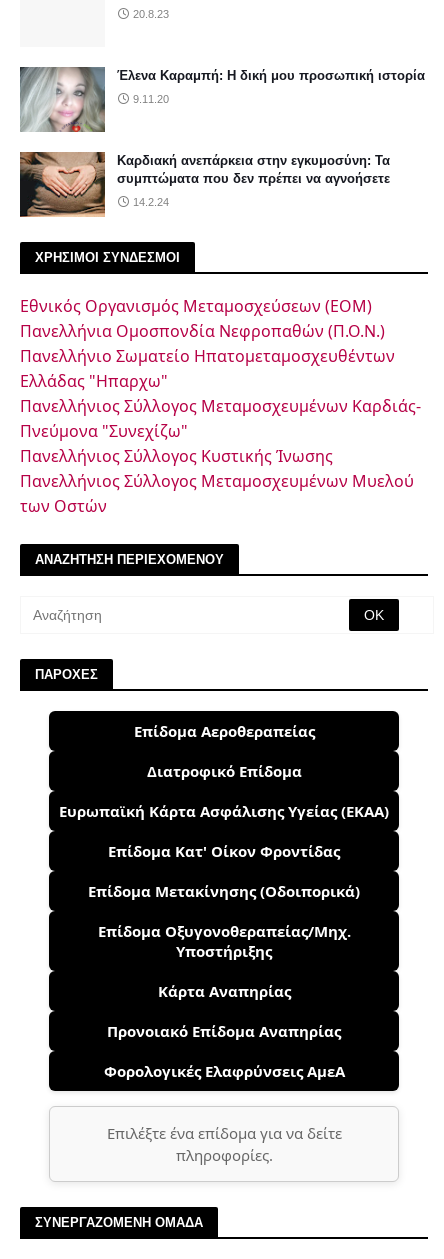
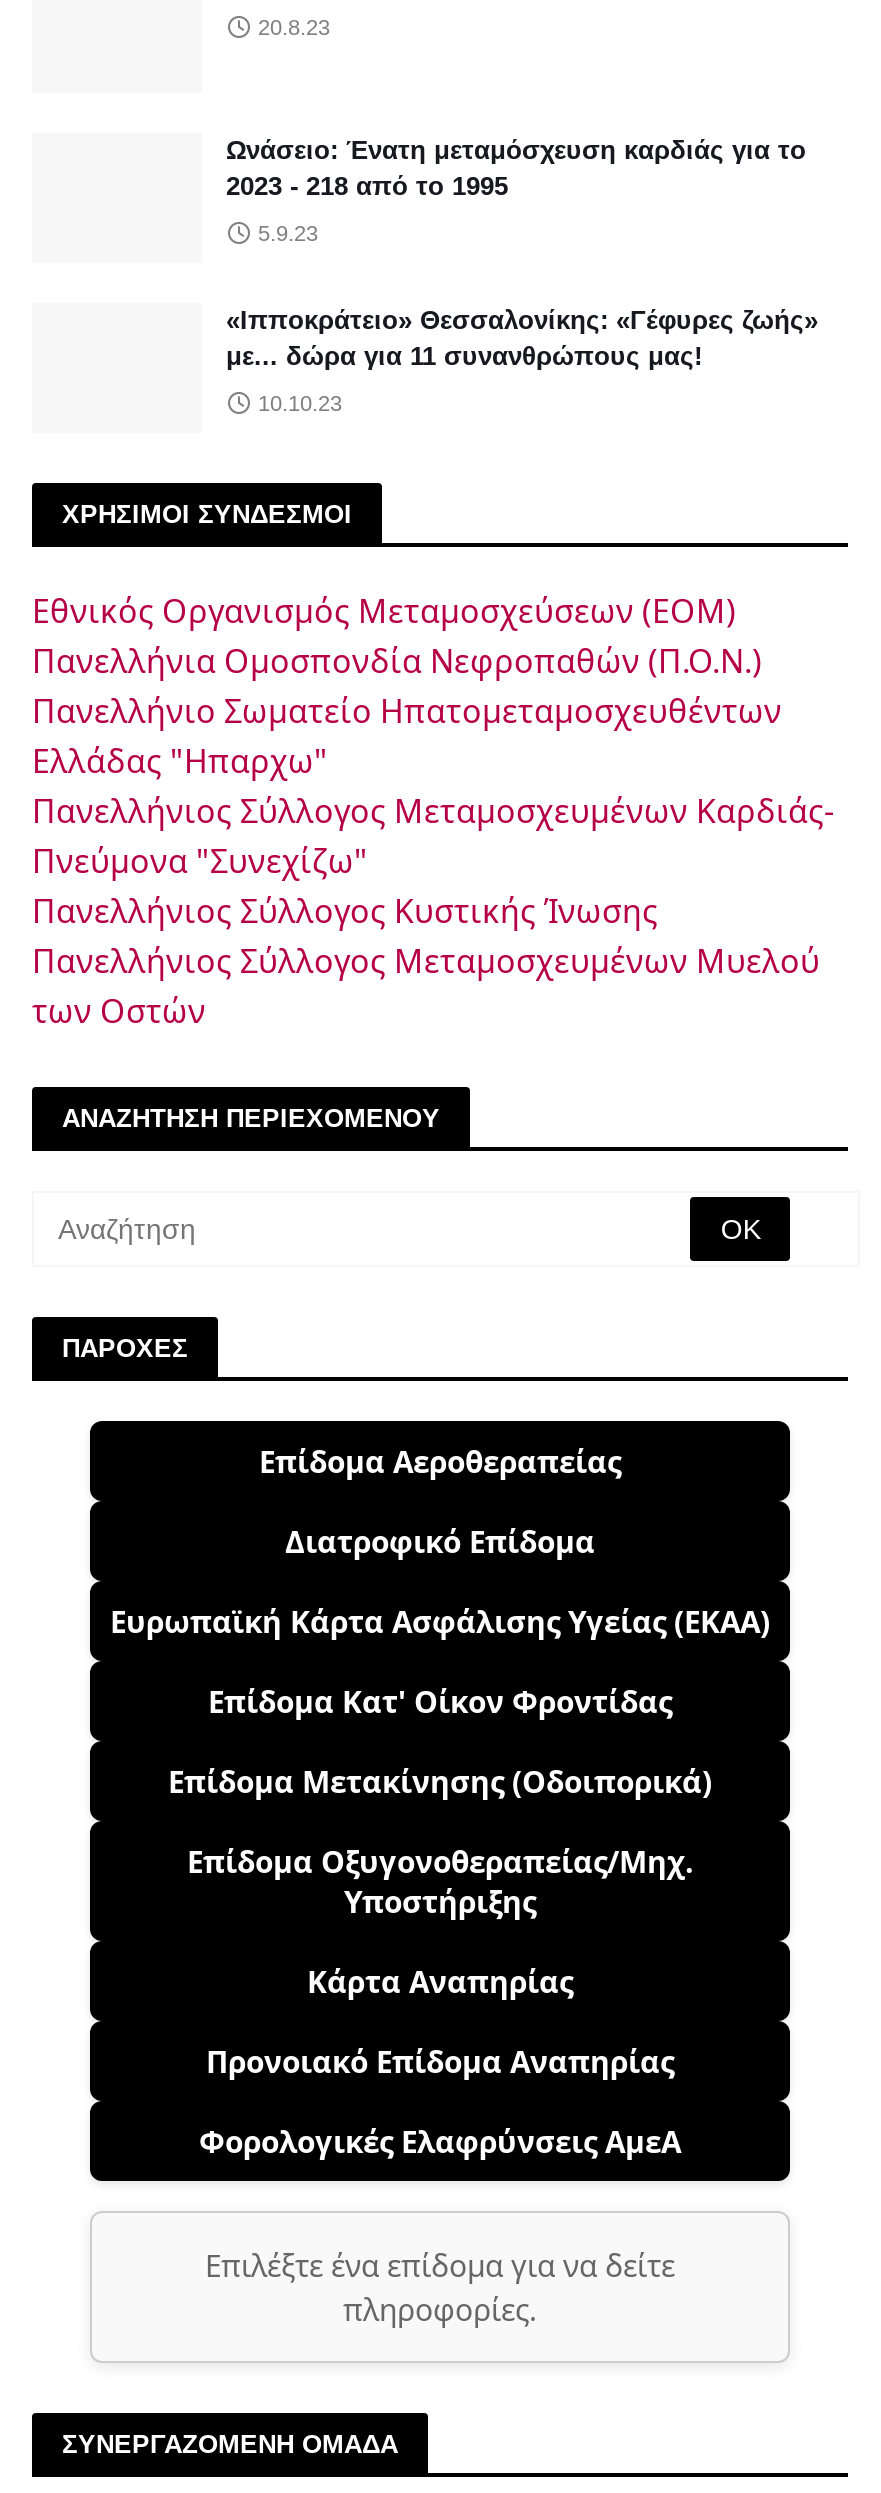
- [image]

- Έλενα Καραμπή: Η δική μου προσωπική ιστορία
+ Ωνάσειο: Ένατη μεταμόσχευση καρδιάς για το
+ 2023 - 218 από το 1995

- 9.11.20
+ 5.9.23

- [image]

- Καρδιακή ανεπάρκεια στην εγκυμοσύνη: Τα
- συμπτώματα που δεν πρέπει να αγνοήσετε
+ «Ιπποκράτειο» Θεσσαλονίκης: «Γέφυρες ζωής»
+ με... δώρα για 11 συνανθρώπους μας!

- 14.2.24
+ 10.10.23
